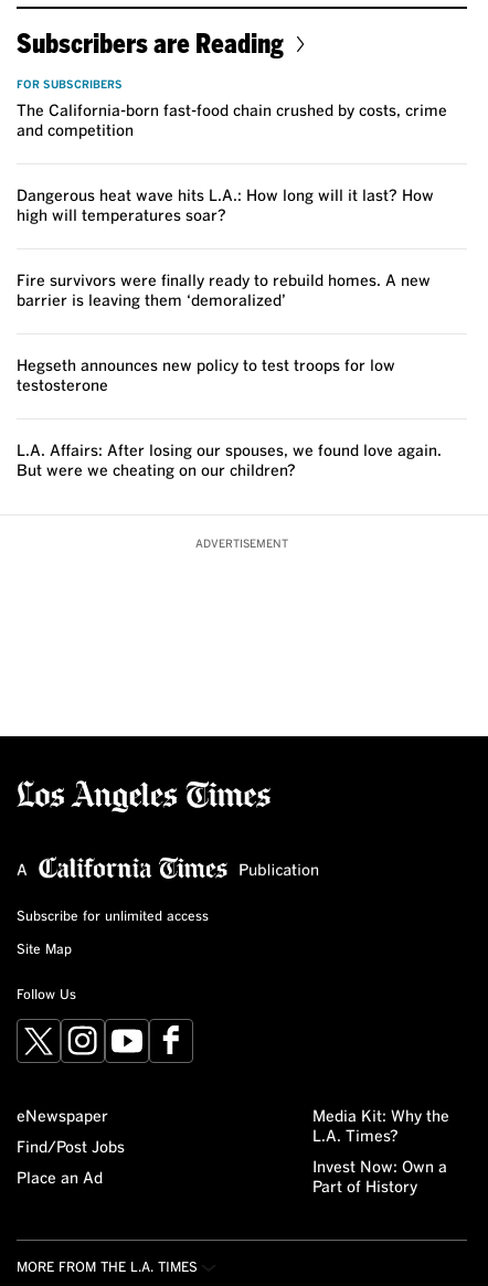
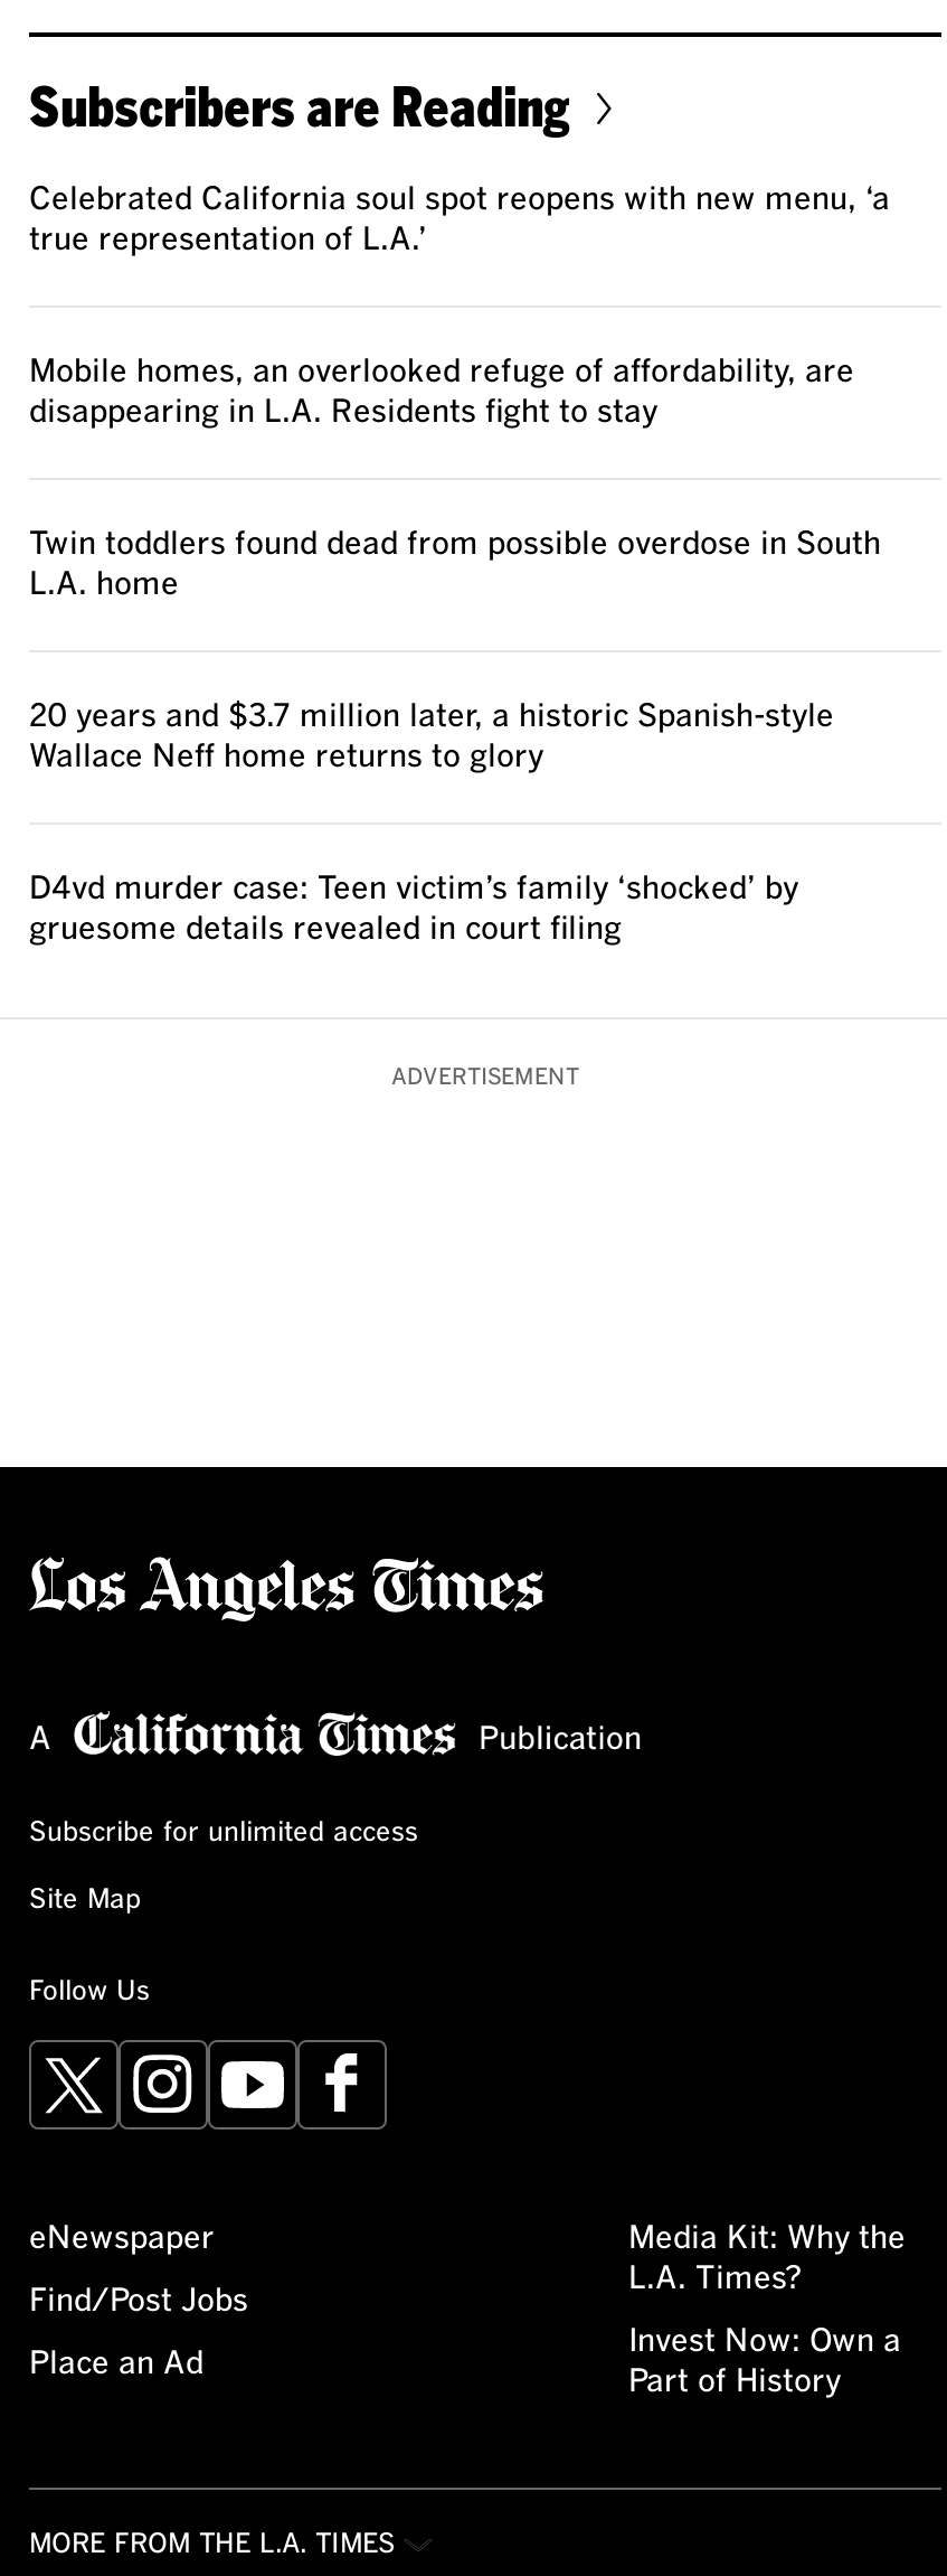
- FOR SUBSCRIBERS
- The California-born fast-food chain crushed by costs, crime
- and competition
+ Celebrated California soul spot reopens with new menu, ‘a
+ true representation of L.A.’

- Dangerous heat wave hits L.A.: How long will it last? How
- high will temperatures soar?
+ Mobile homes, an overlooked refuge of affordability, are
+ disappearing in L.A. Residents fight to stay

- Fire survivors were finally ready to rebuild homes. A new
- barrier is leaving them ‘demoralized’
+ Twin toddlers found dead from possible overdose in South
+ L.A. home

- Hegseth announces new policy to test troops for low
- testosterone
+ 20 years and $3.7 million later, a historic Spanish-style
+ Wallace Neff home returns to glory

- L.A. Affairs: After losing our spouses, we found love again.
- But were we cheating on our children?
+ D4vd murder case: Teen victim’s family ‘shocked’ by
+ gruesome details revealed in court filing
